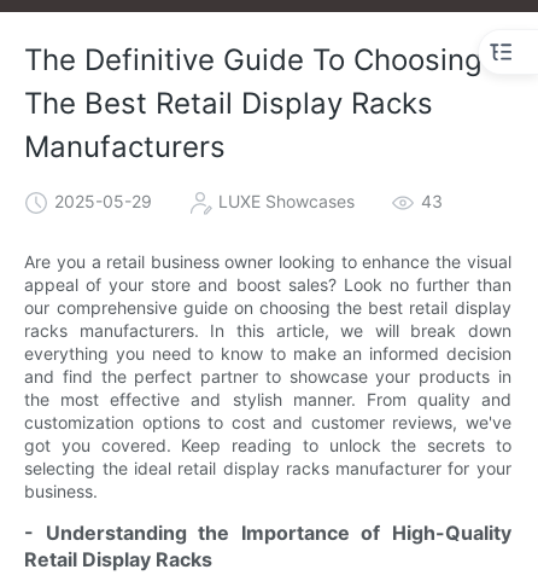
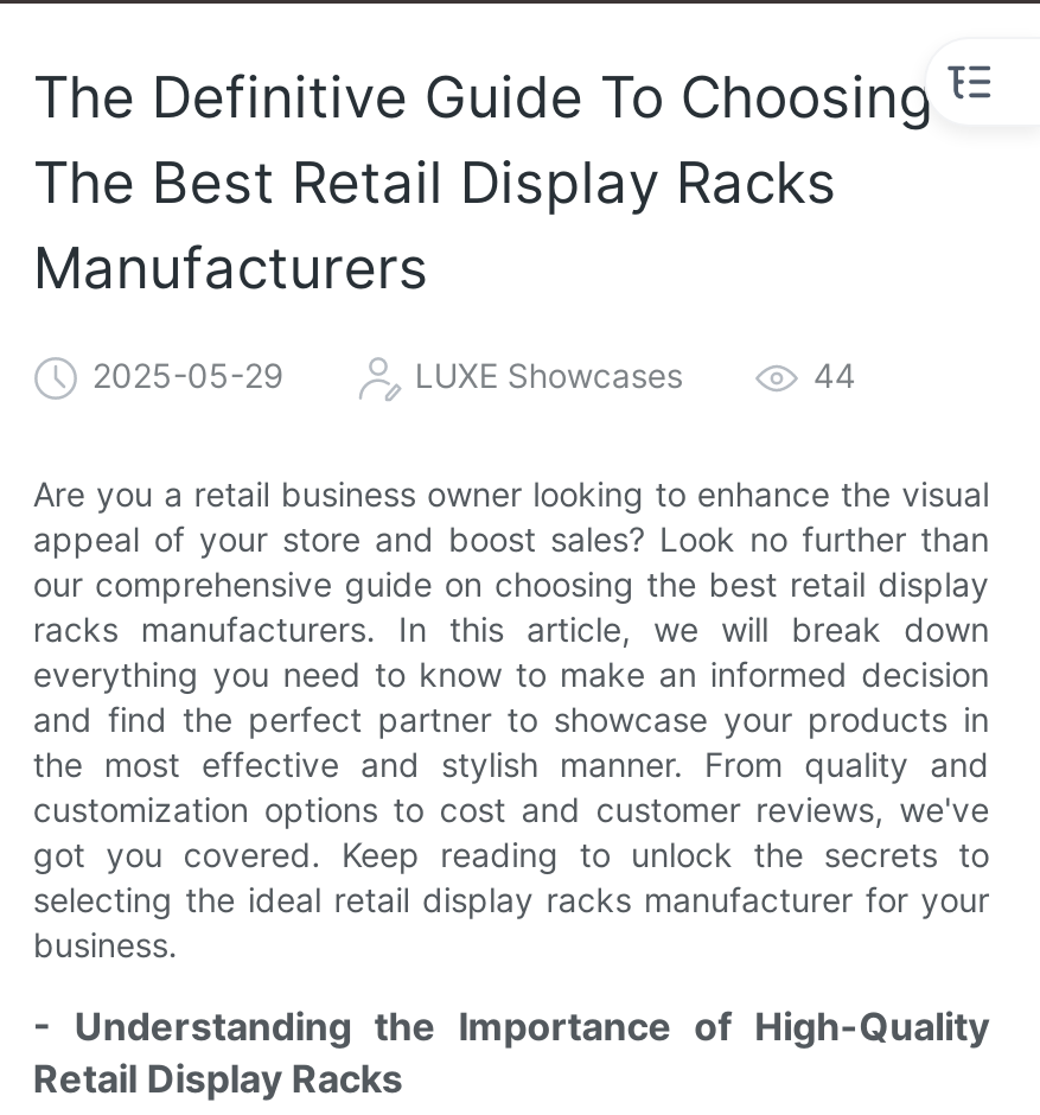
- 43
+ 44
